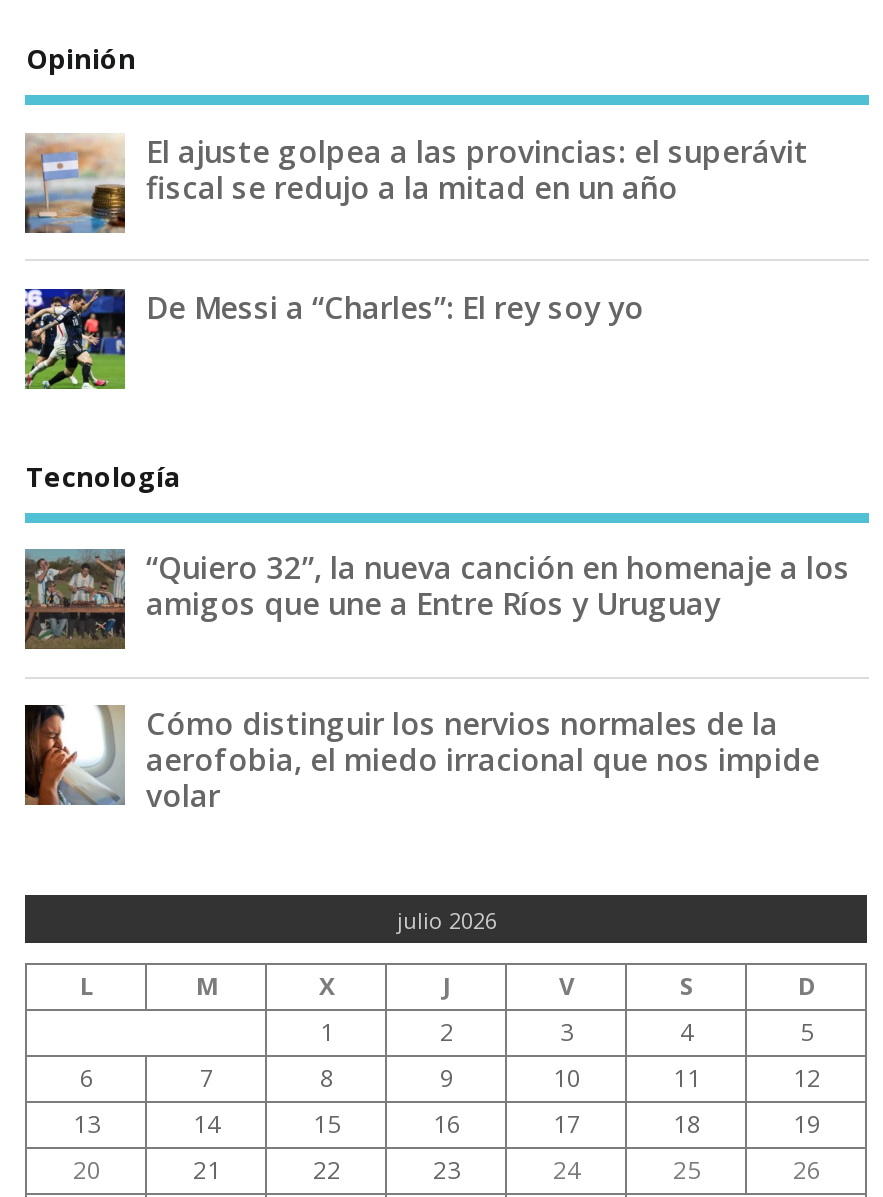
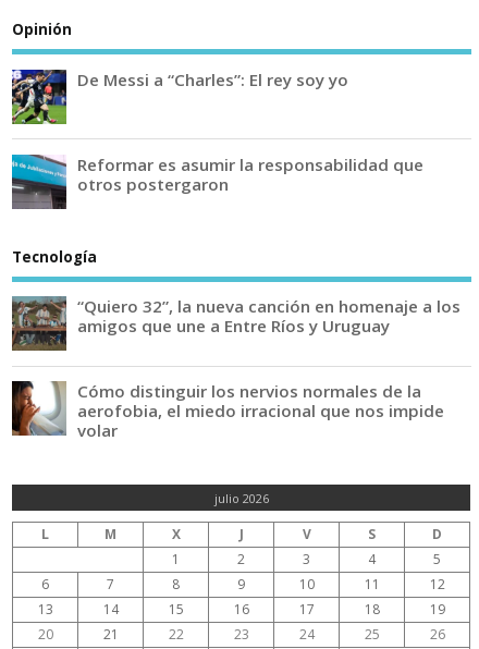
- [image]
- El ajuste golpea a las provincias: el superávit
- fiscal se redujo a la mitad en un año

moved up: [image] | De Messi a “Charles”: El rey soy yo

+ [image]
+ Reformar es asumir la responsabilidad que
+ otros postergaron
